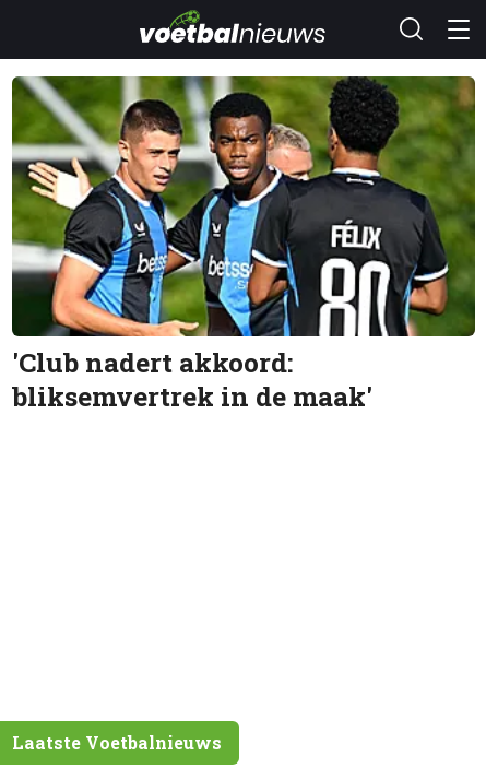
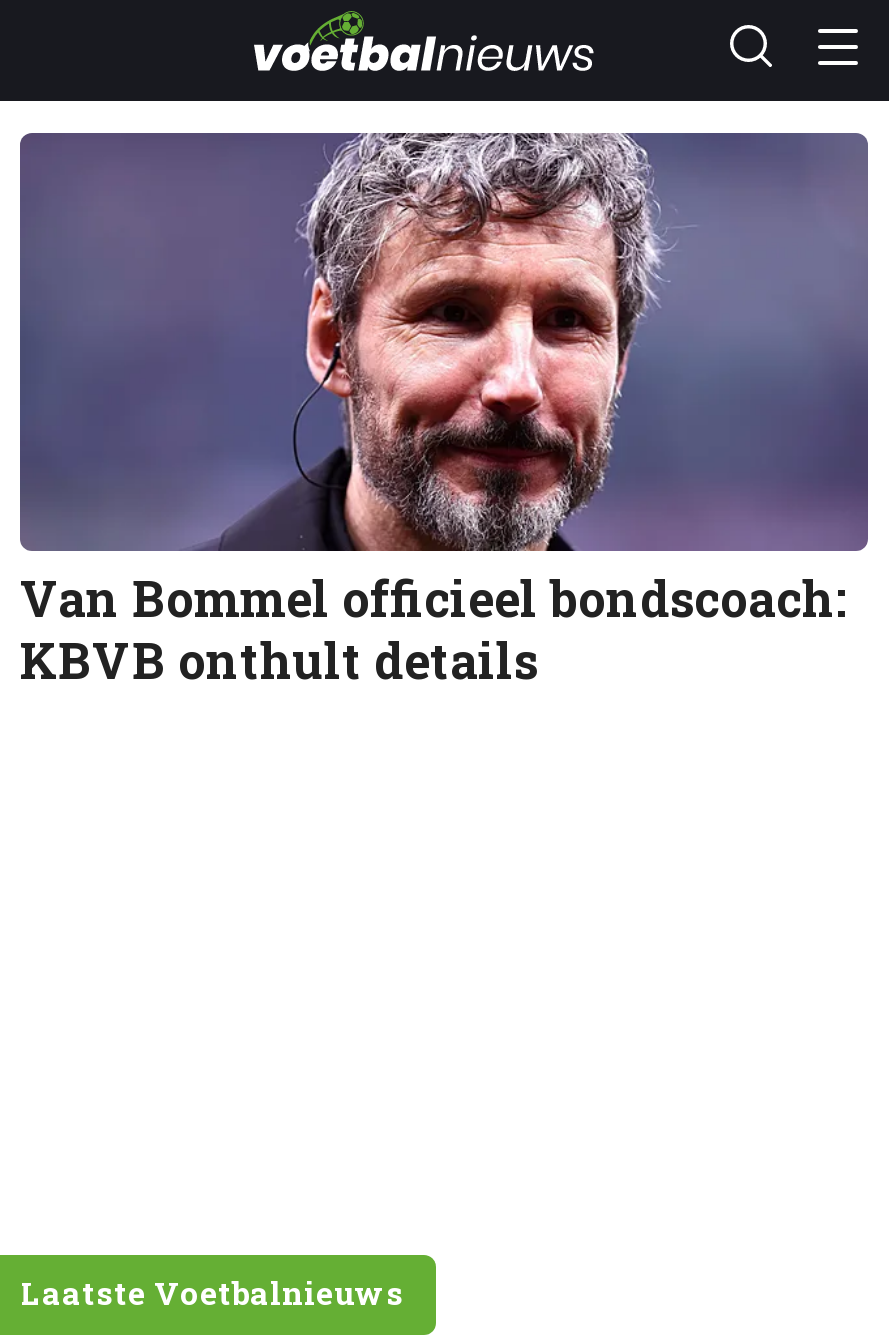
- [image]
- 'Club nadert akkoord:
- bliksemvertrek in de maak'
+ [image]
+ Van Bommel officieel bondscoach:
+ KBVB onthult details
